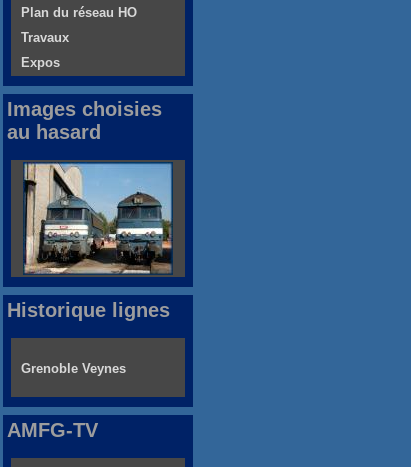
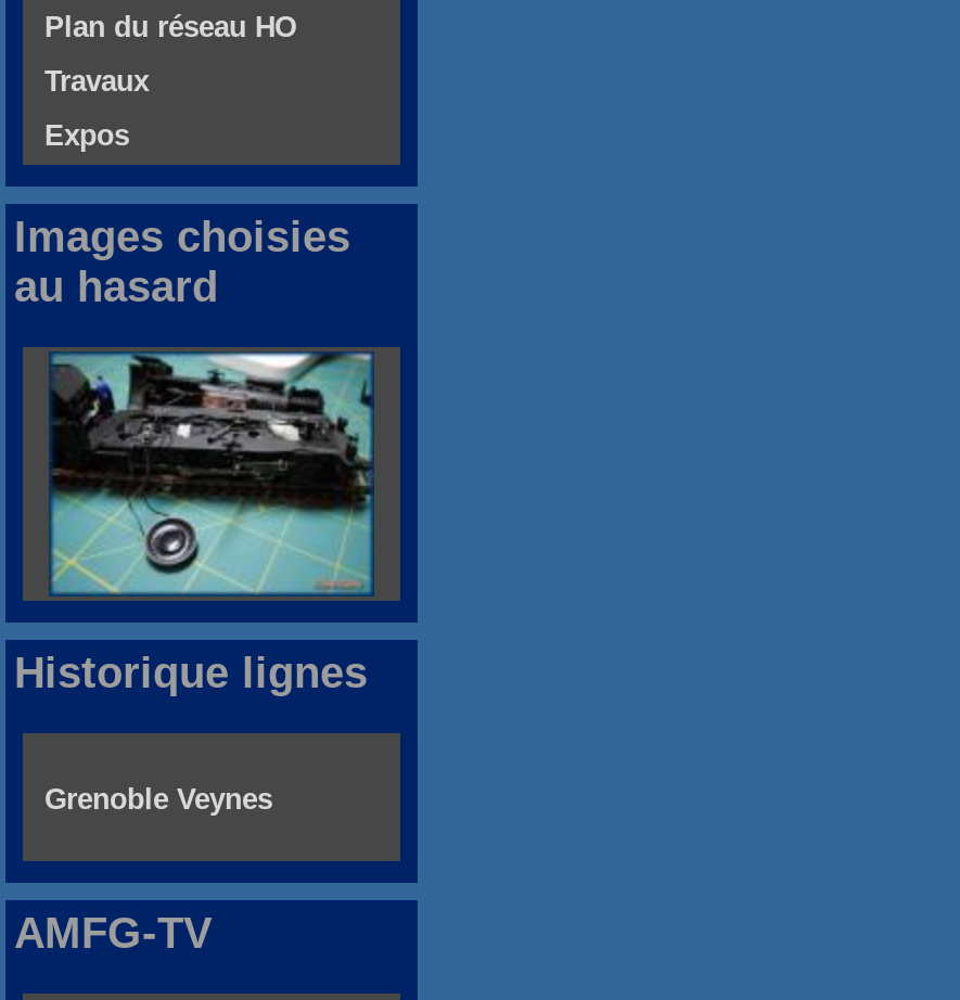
- [image]
+ [image]
